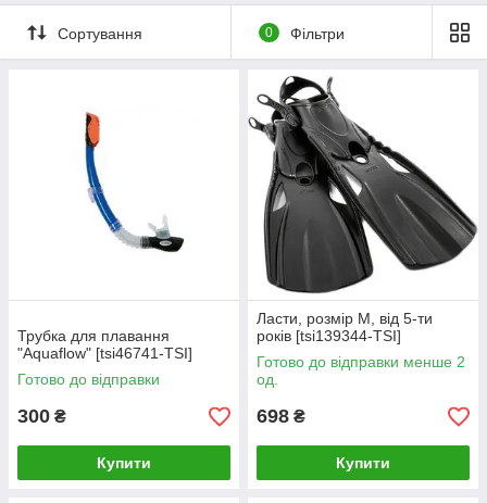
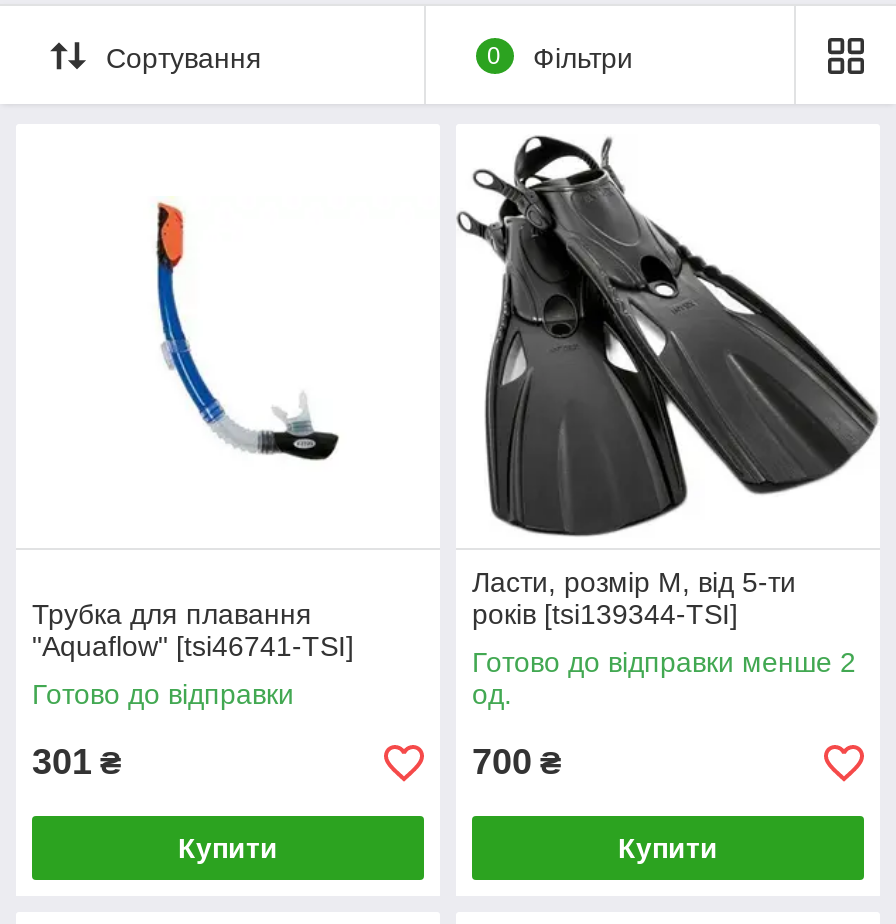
- 300 ₴
+ 301 ₴

- 698 ₴
+ 700 ₴
